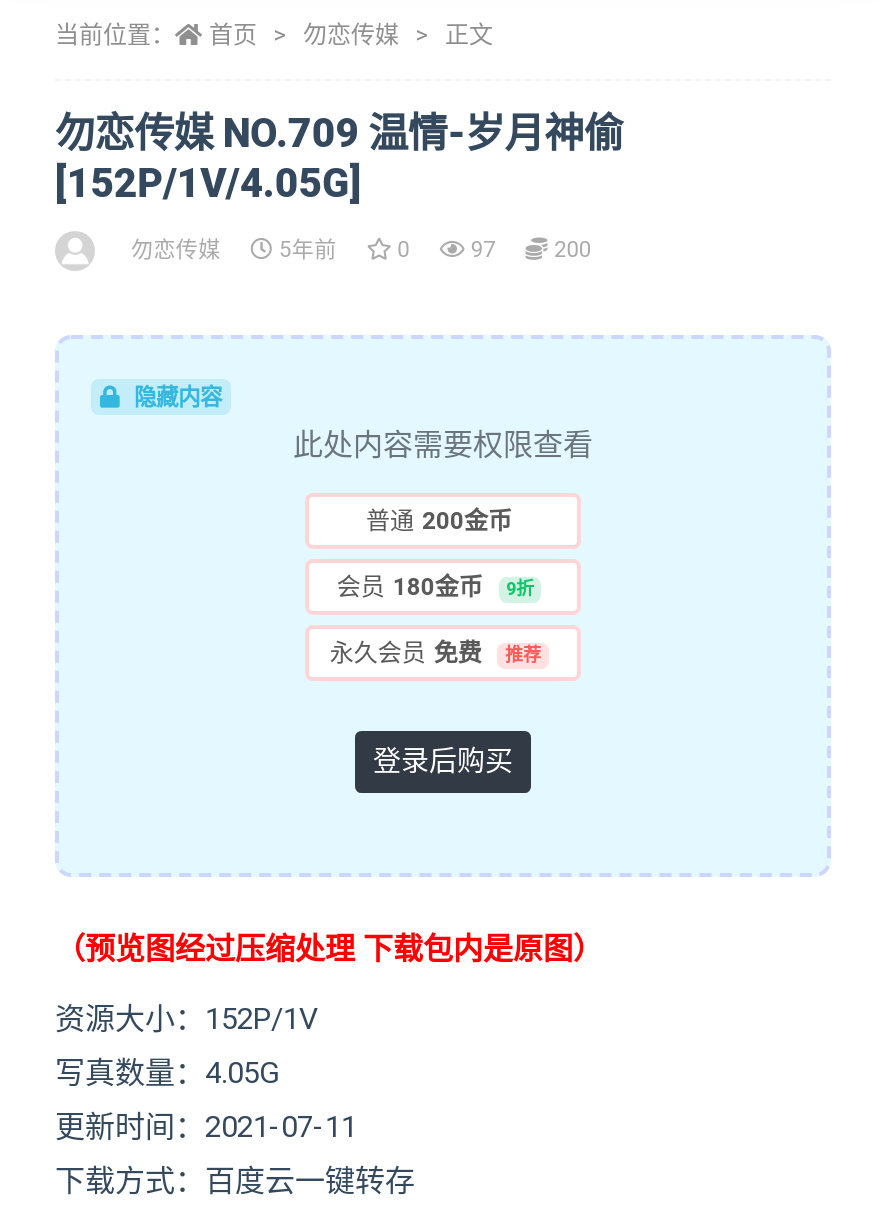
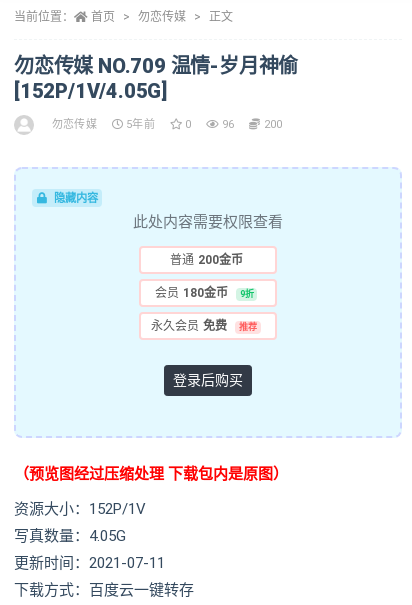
- 97
+ 96
